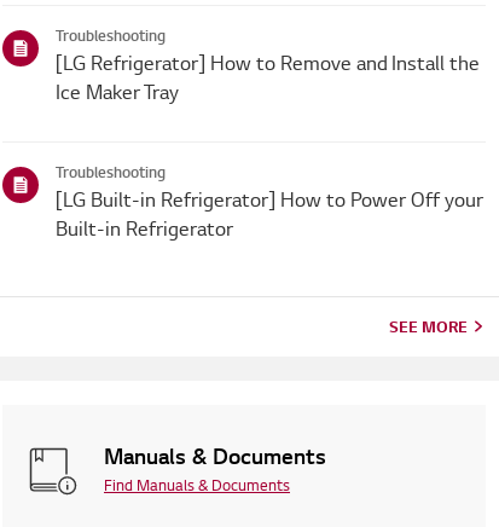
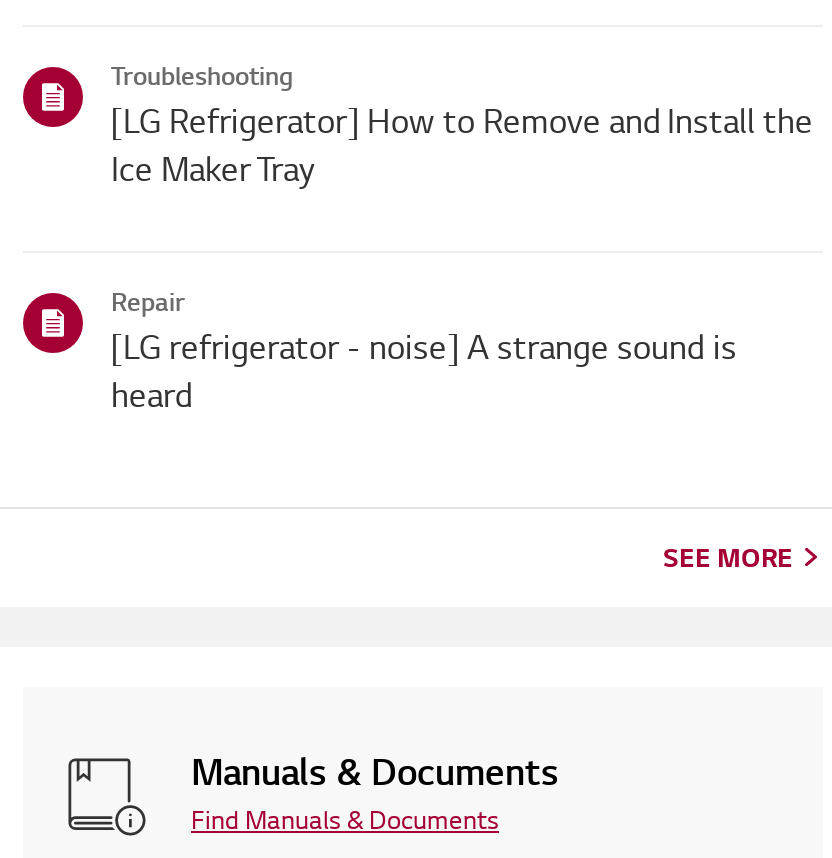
- Troubleshooting
- [LG Built-in Refrigerator] How to Power Off your
- Built-in Refrigerator
+ Repair
+ [LG refrigerator - noise] A strange sound is
+ heard
